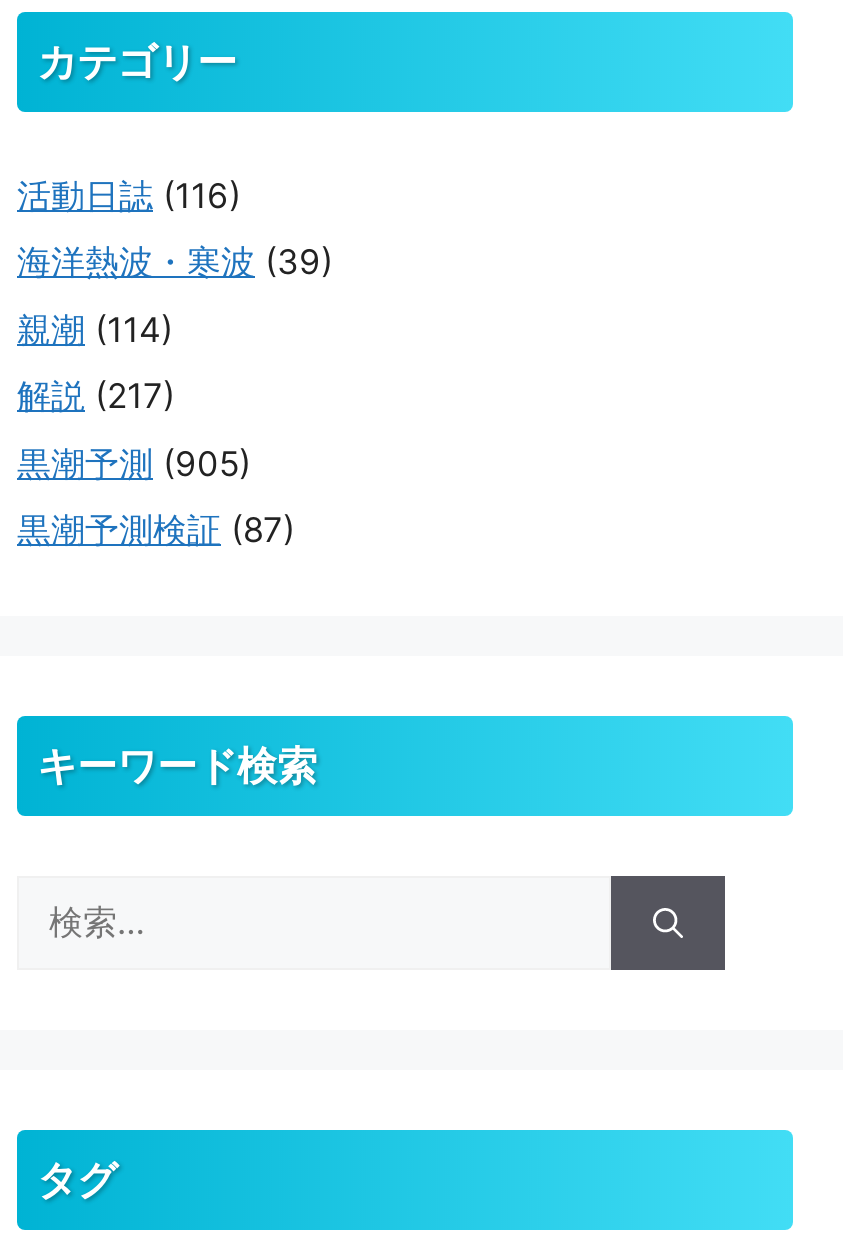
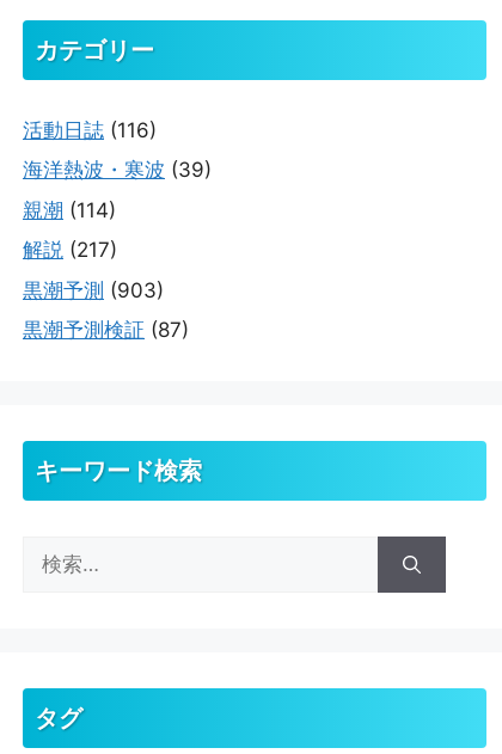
- 黒潮予測(905)
+ 黒潮予測(903)
